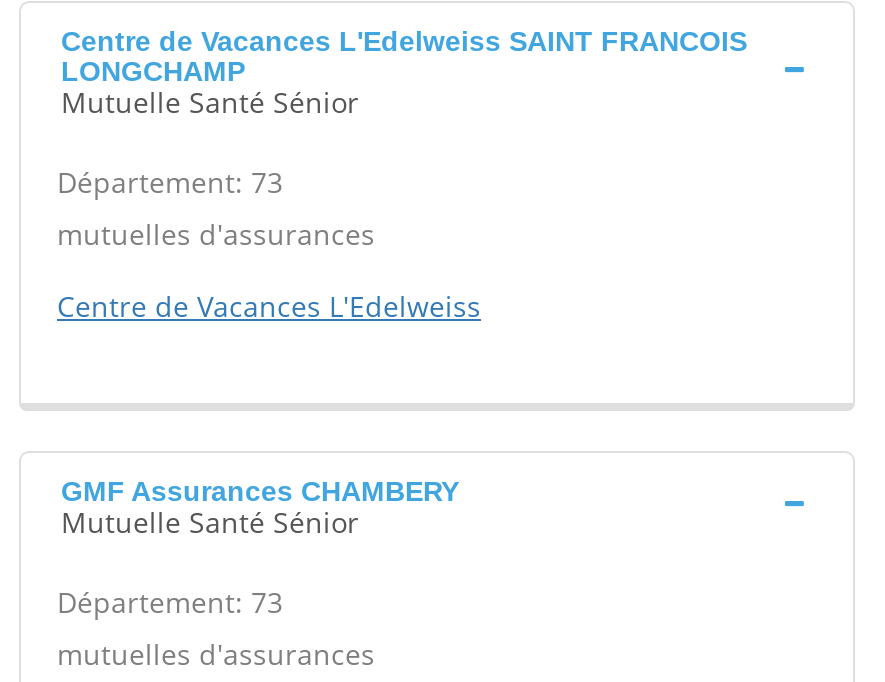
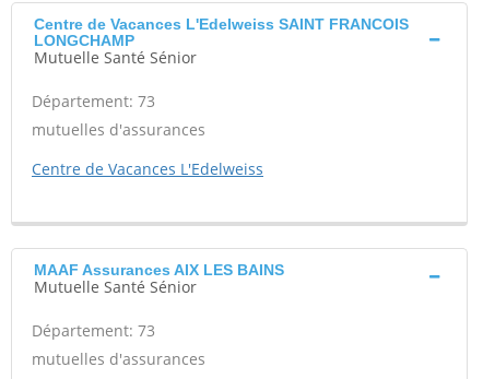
- GMF Assurances CHAMBERY
+ MAAF Assurances AIX LES BAINS
